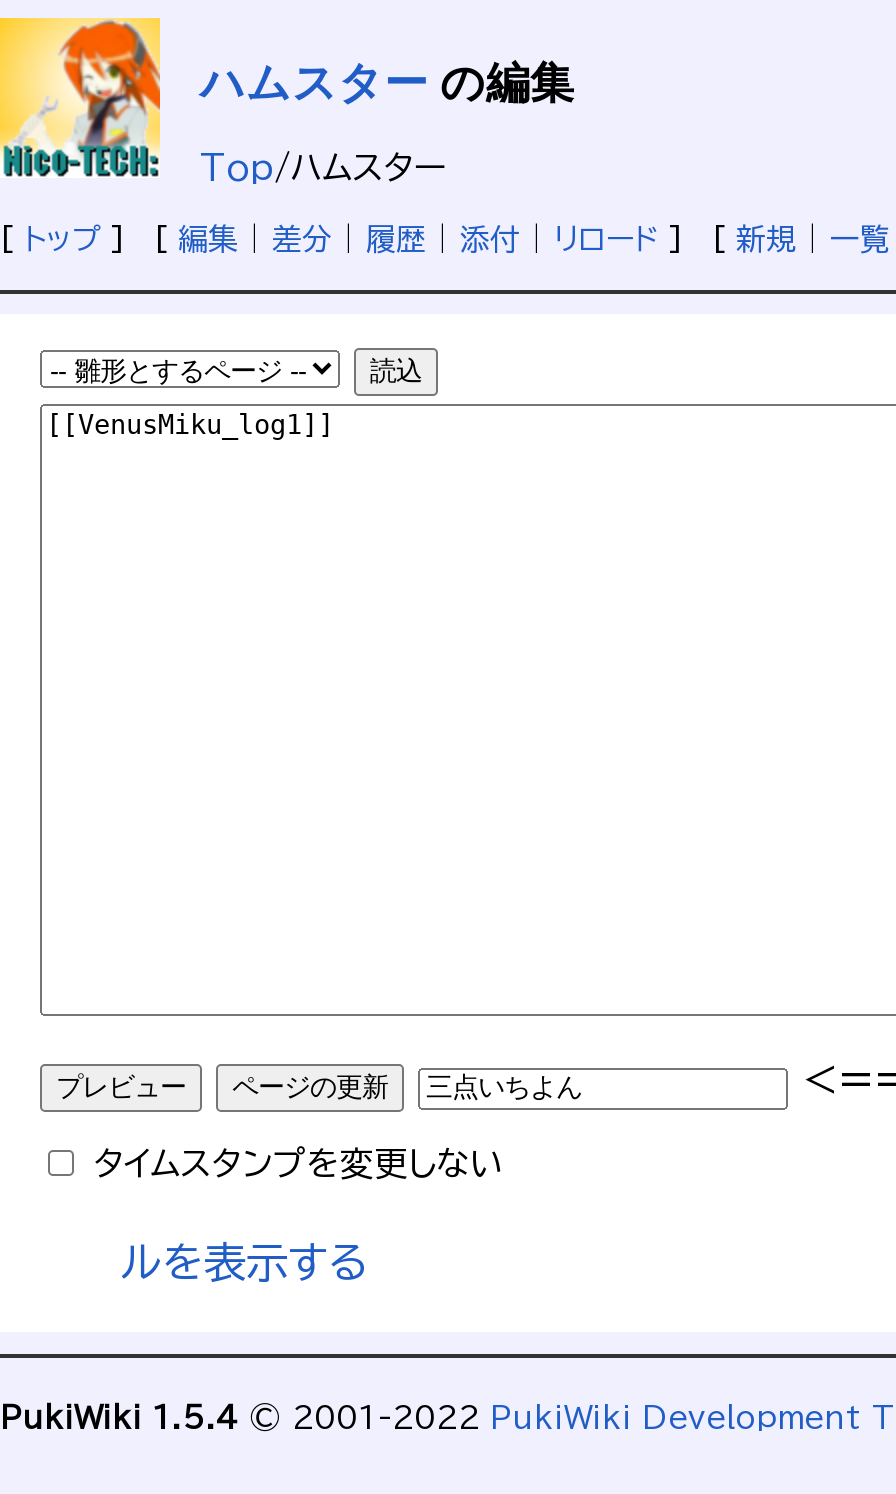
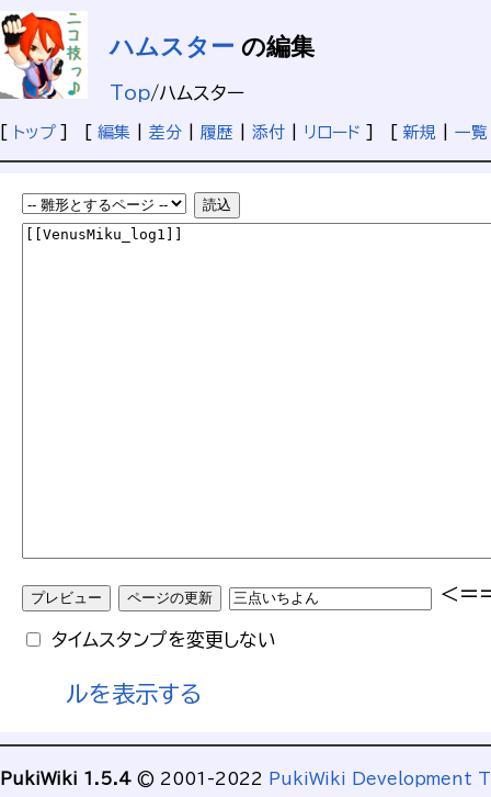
- [image]
+ [image]
